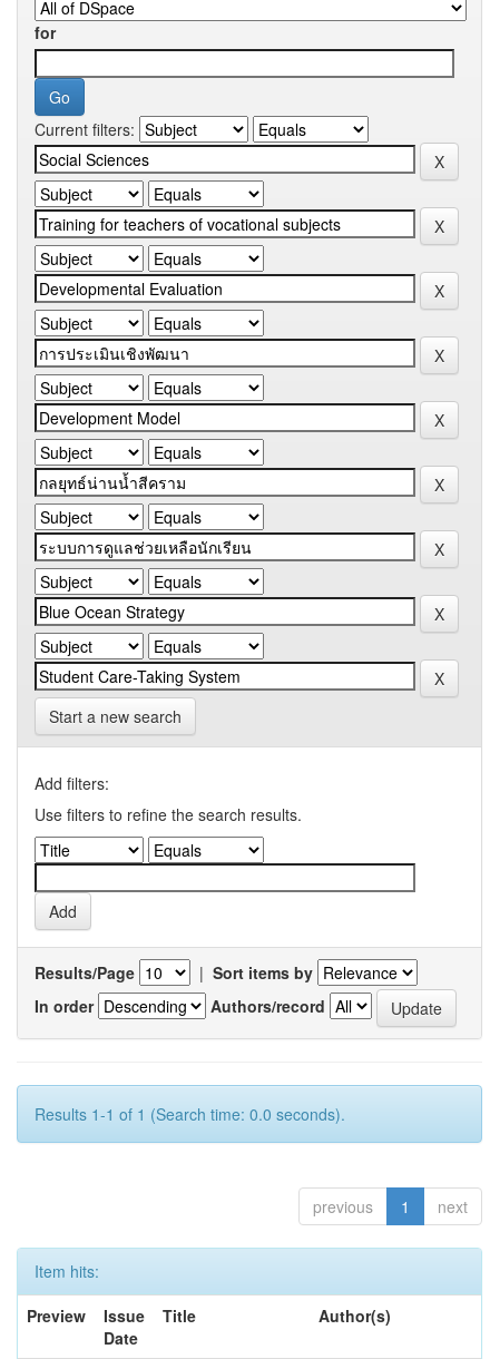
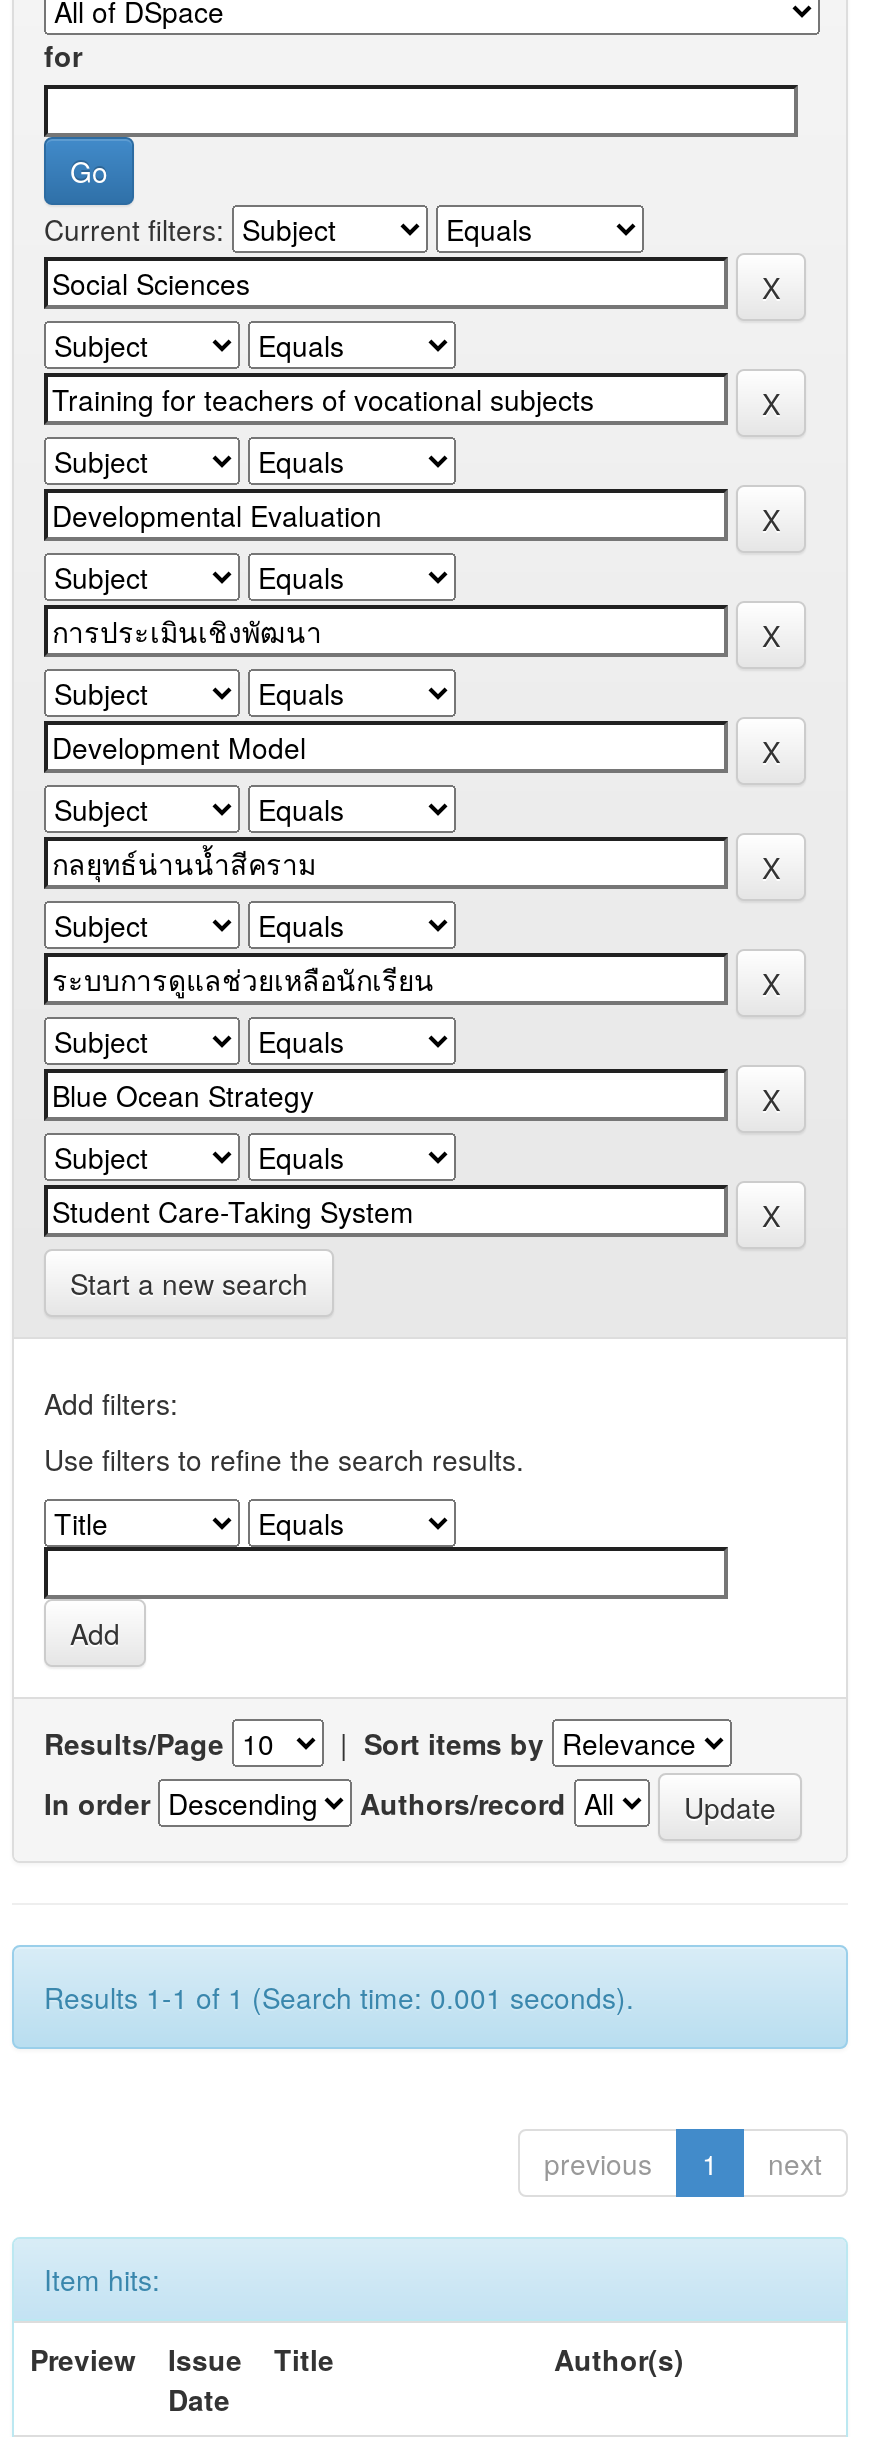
- Results 1-1 of 1 (Search time: 0.0 seconds).
+ Results 1-1 of 1 (Search time: 0.001 seconds).
